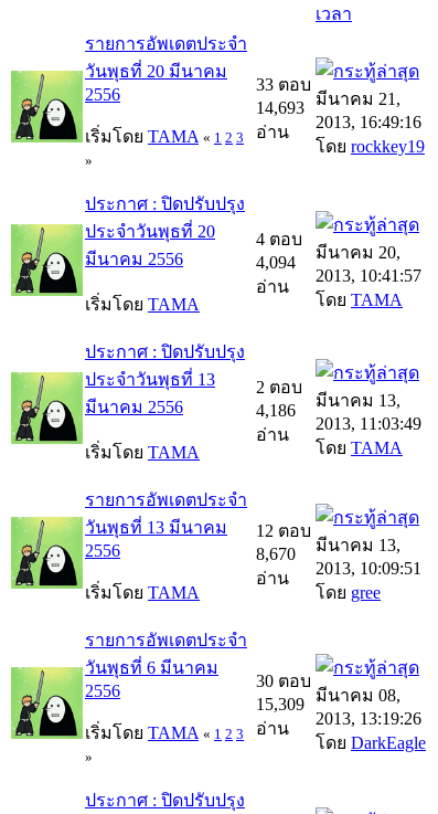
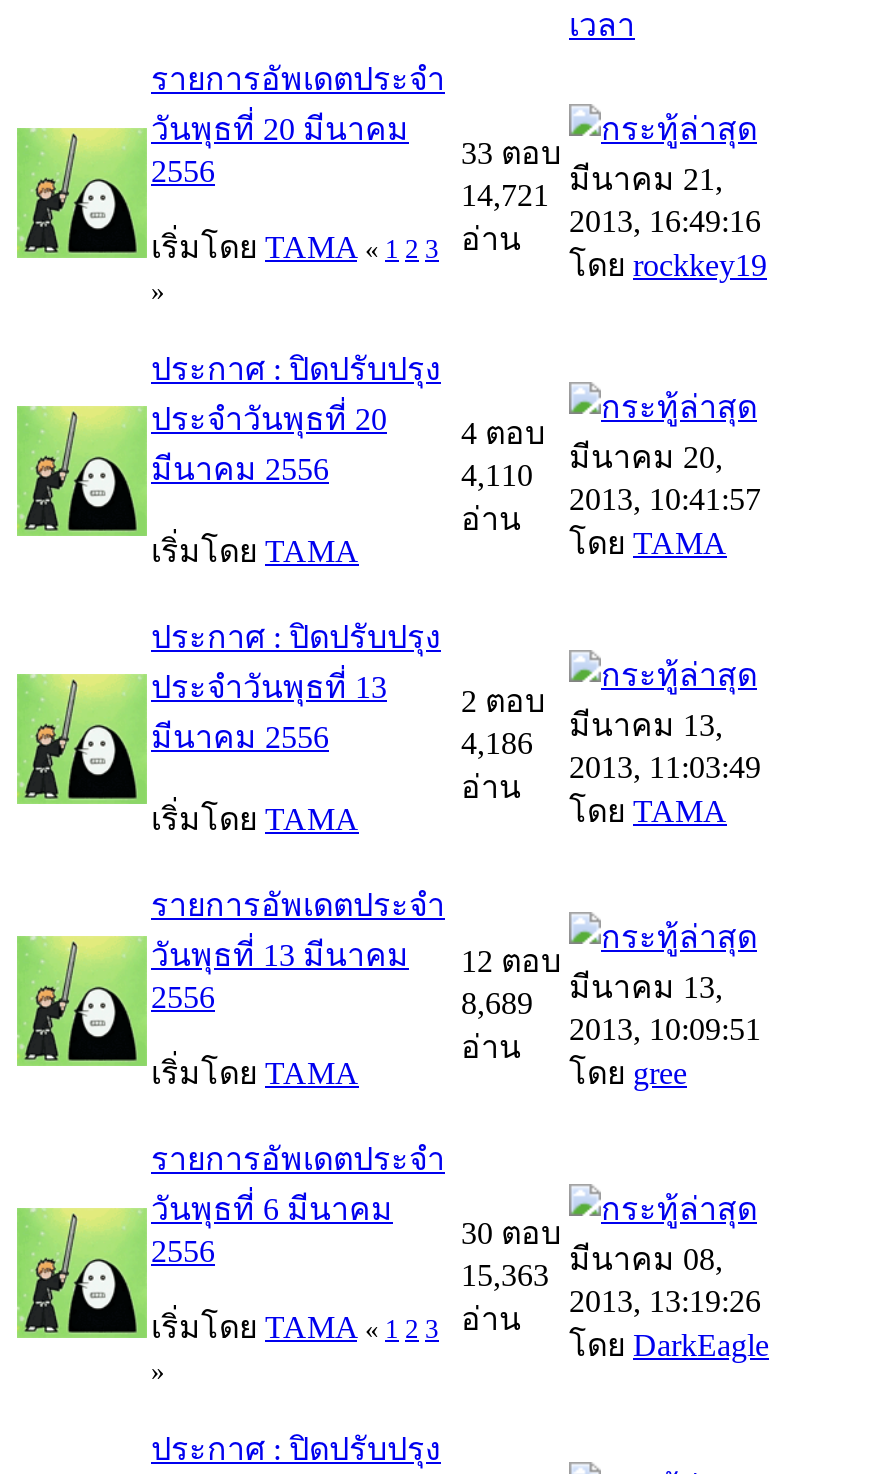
- 14,693 มีนาคม 21,
+ 14,721 มีนาคม 21,

- 4,094
+ 4,110

- 8,670 มีนาคม 13,
+ 8,689 มีนาคม 13,

- 15,309 มีนาคม 08,
+ 15,363 มีนาคม 08,
